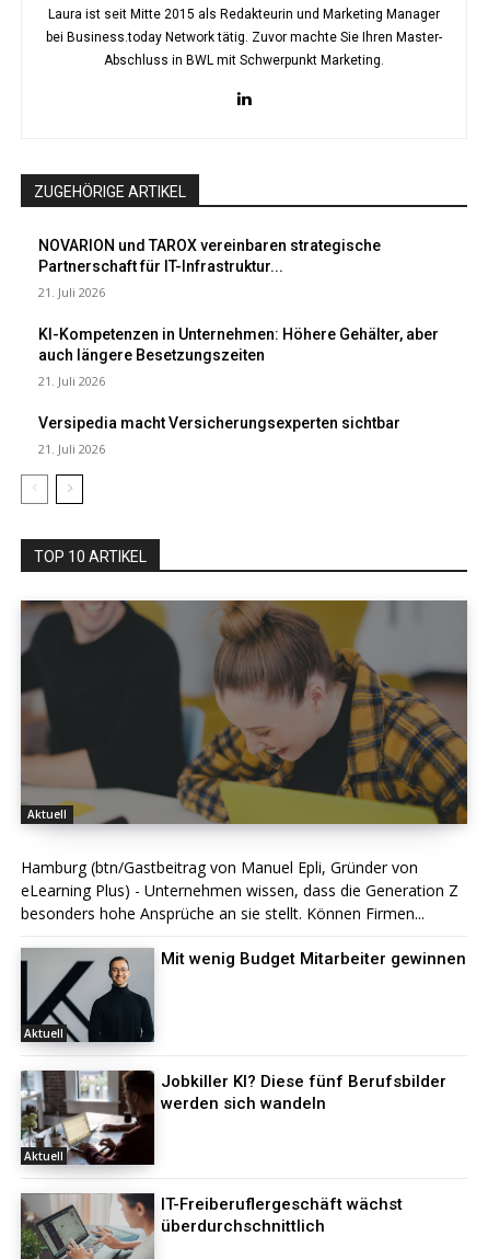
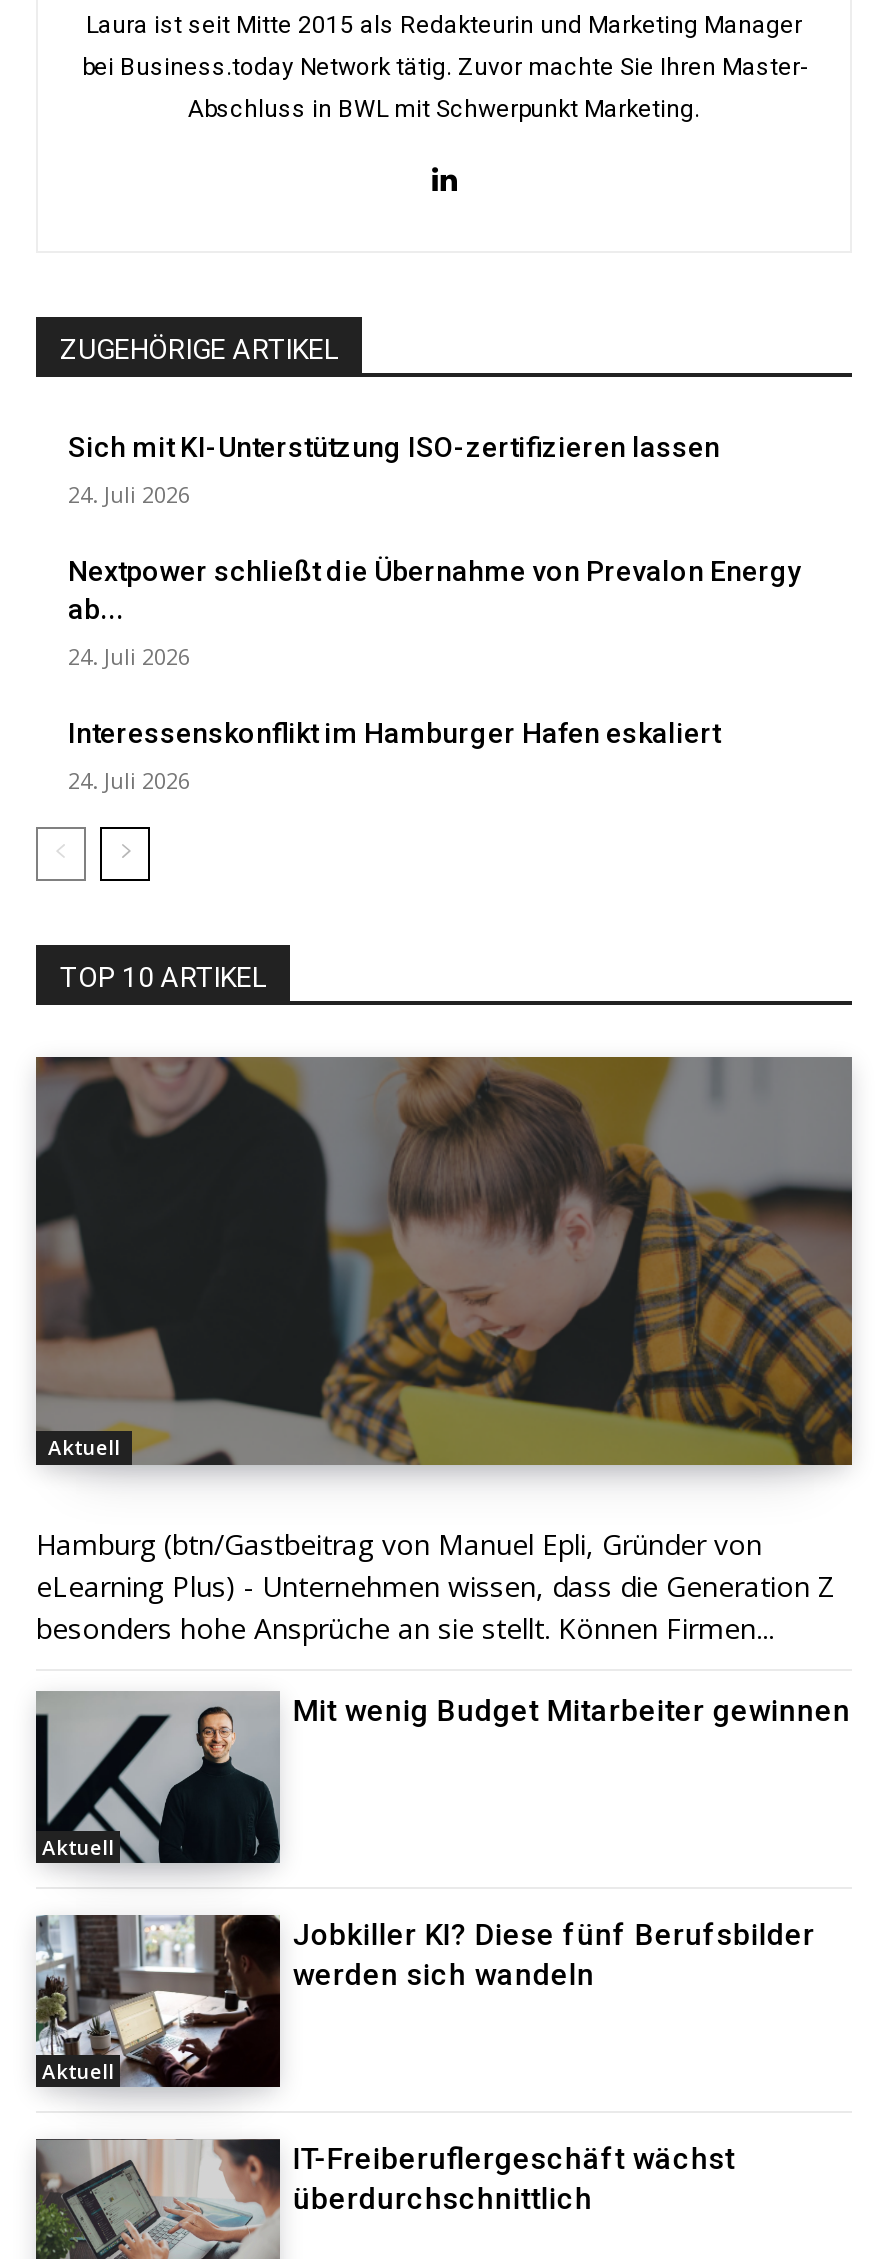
- NOVARION und TAROX vereinbaren strategische
- Partnerschaft für IT-Infrastruktur...
+ Sich mit KI-Unterstützung ISO-zertifizieren lassen

- 21. Juli 2026
+ 24. Juli 2026

- KI-Kompetenzen in Unternehmen: Höhere Gehälter, aber
- auch längere Besetzungszeiten
+ Nextpower schließt die Übernahme von Prevalon Energy
+ ab...

- 21. Juli 2026
+ 24. Juli 2026

- Versipedia macht Versicherungsexperten sichtbar
+ Interessenskonflikt im Hamburger Hafen eskaliert

- 21. Juli 2026
+ 24. Juli 2026
